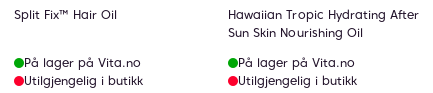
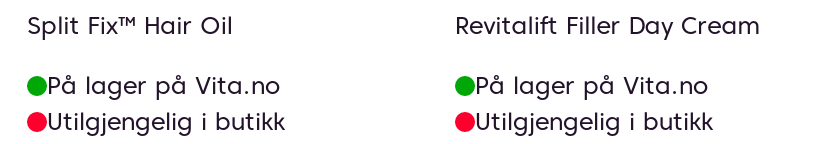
- Hawaiian Tropic Hydrating After
- Sun Skin Nourishing Oil
+ Revitalift Filler Day Cream
